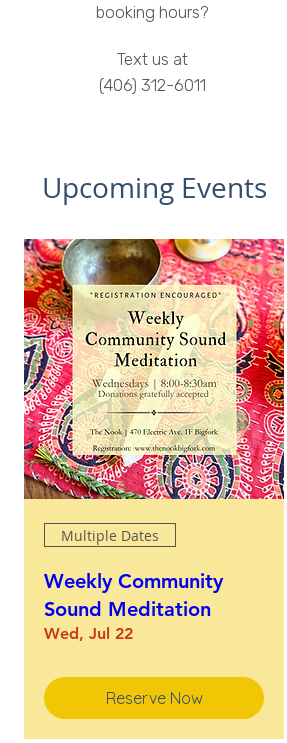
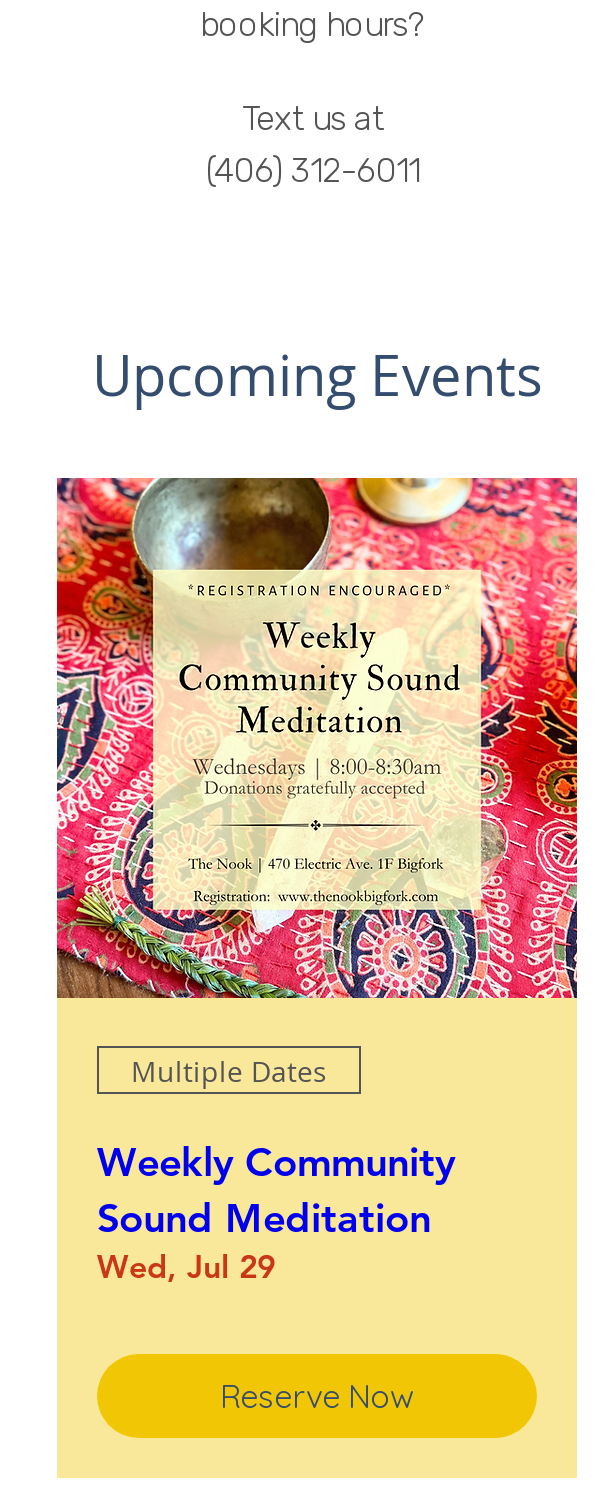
- Wed, Jul 22
+ Wed, Jul 29
